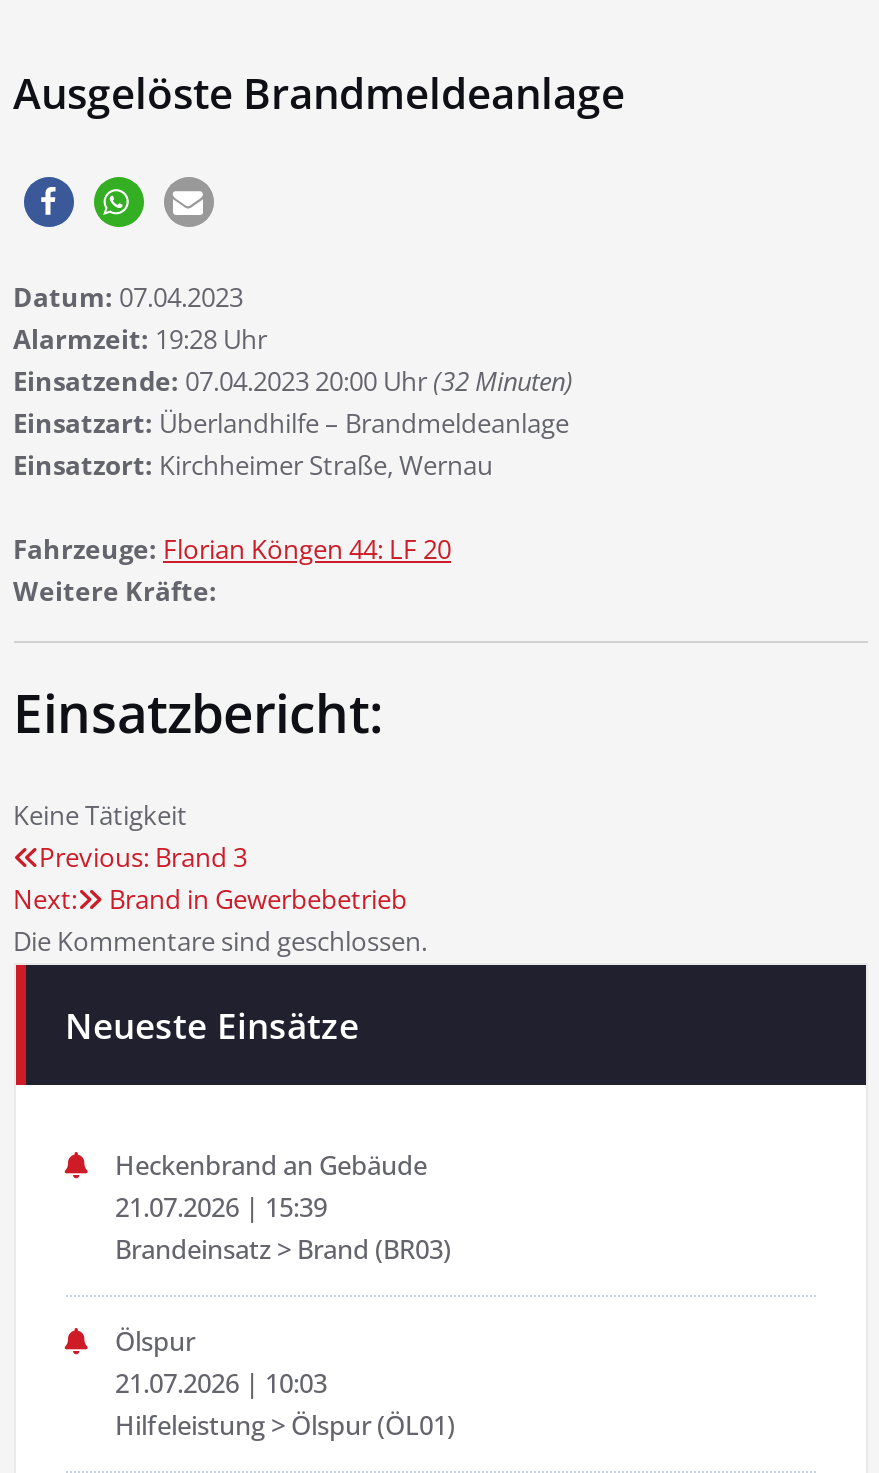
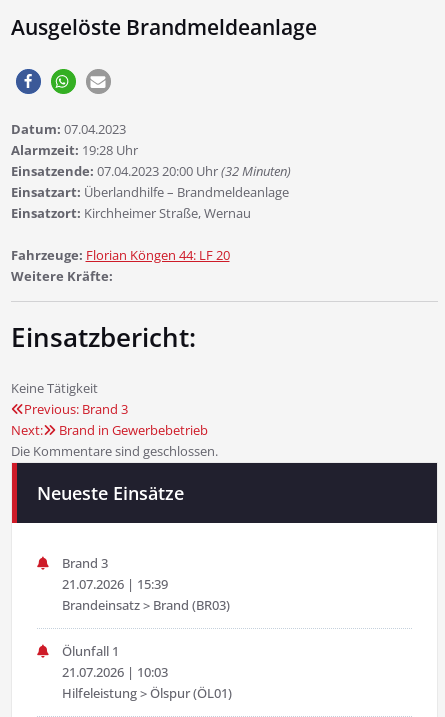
- Heckenbrand an Gebäude
+ Brand 3

- Ölspur
+ Ölunfall 1
